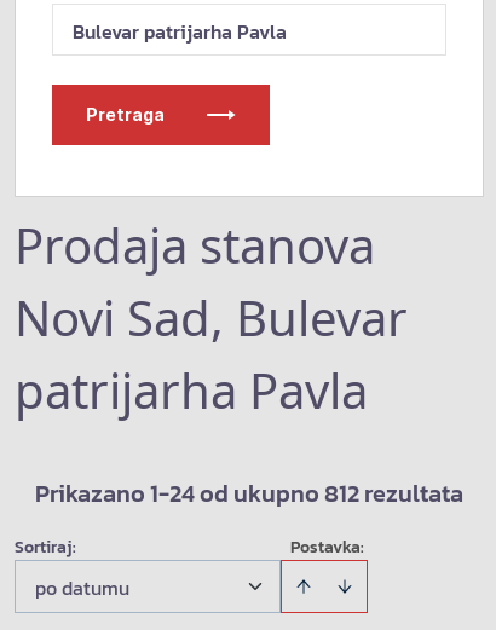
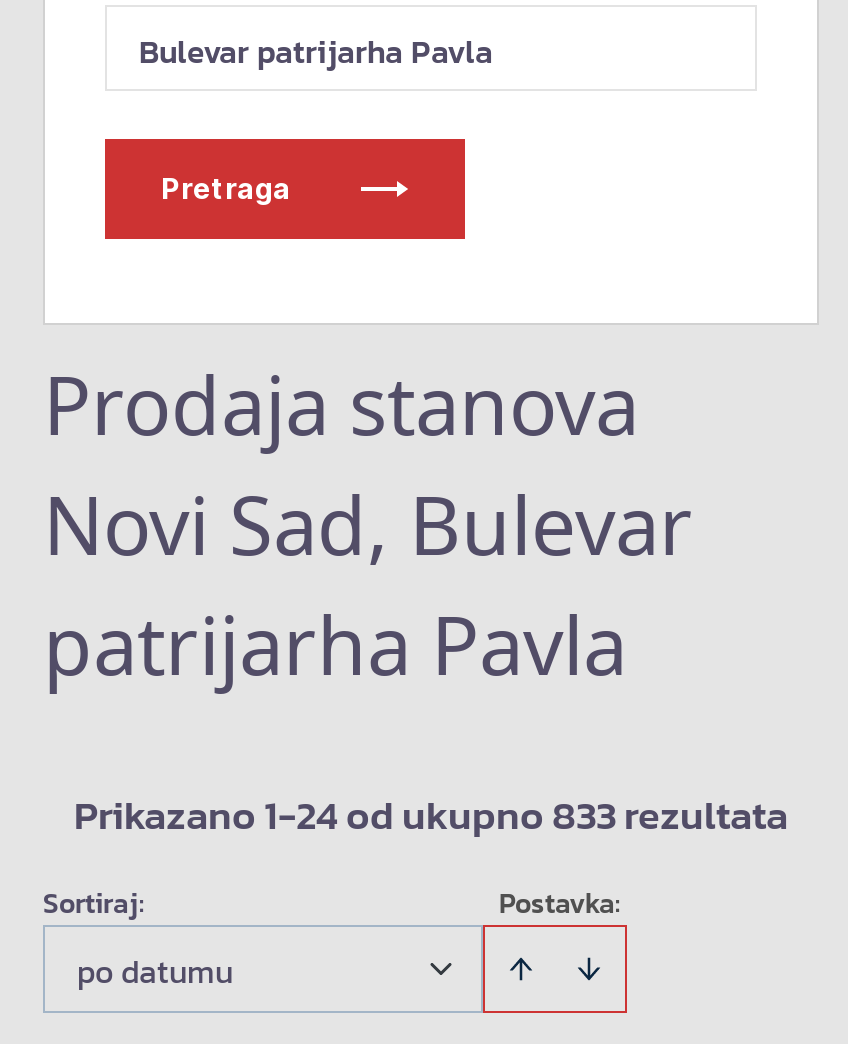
- Prikazano 1-24 od ukupno 812 rezultata
+ Prikazano 1-24 od ukupno 833 rezultata
